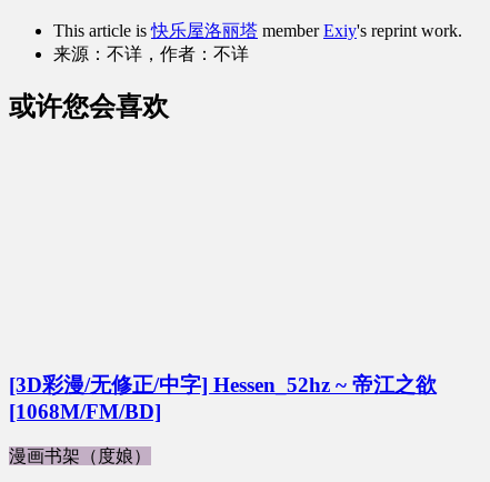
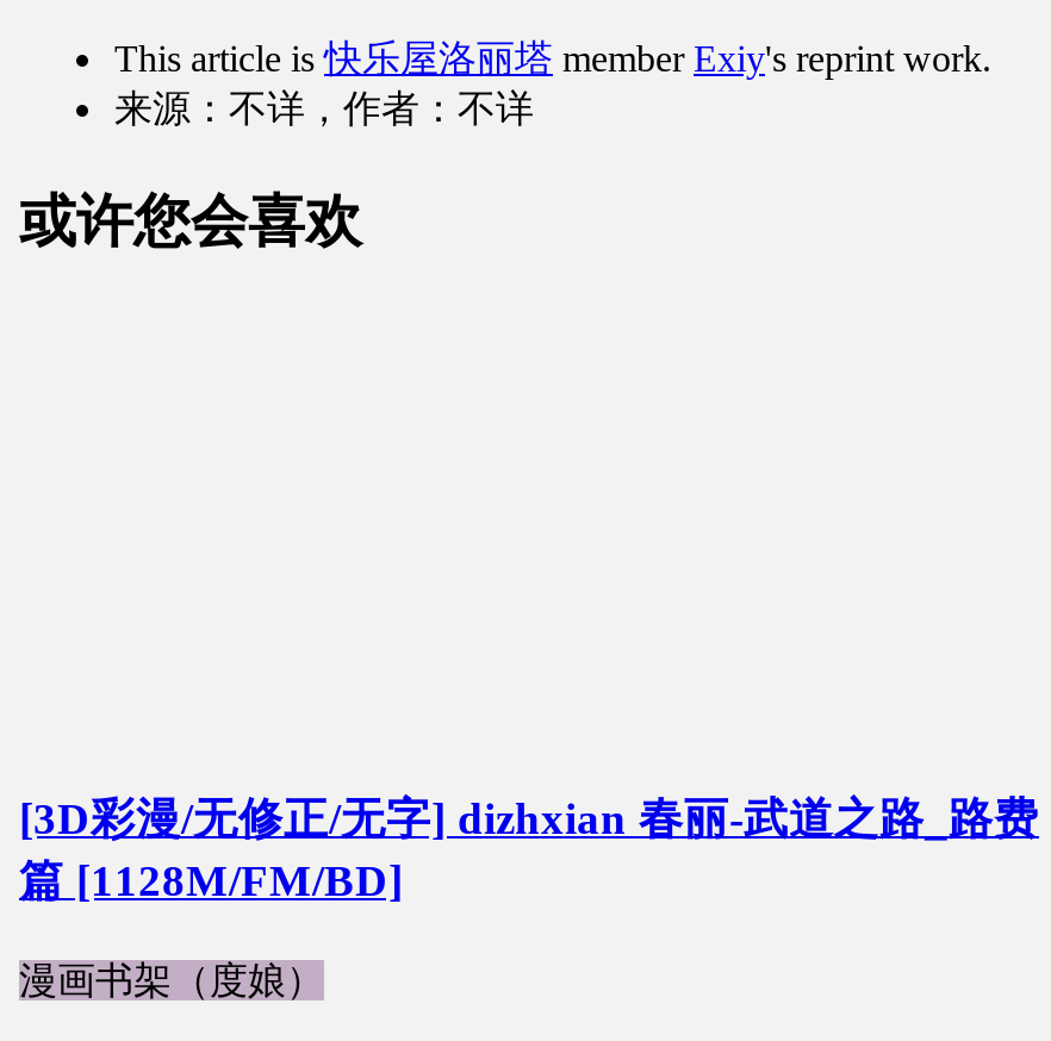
- [3D彩漫/无修正/中字] Hessen_52hz ~ 帝江之欲
- [1068M/FM/BD]
+ [3D彩漫/无修正/无字] dizhxian 春丽-武道之路_路费
+ 篇 [1128M/FM/BD]
